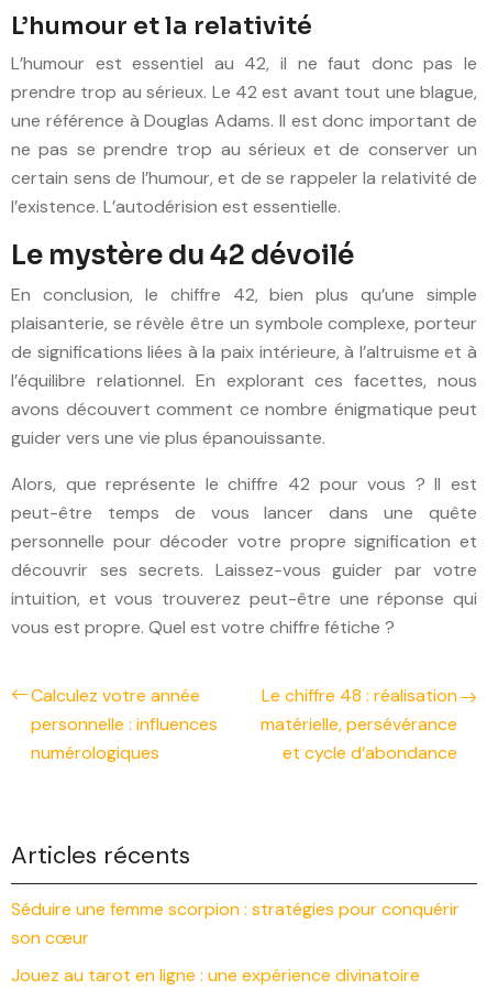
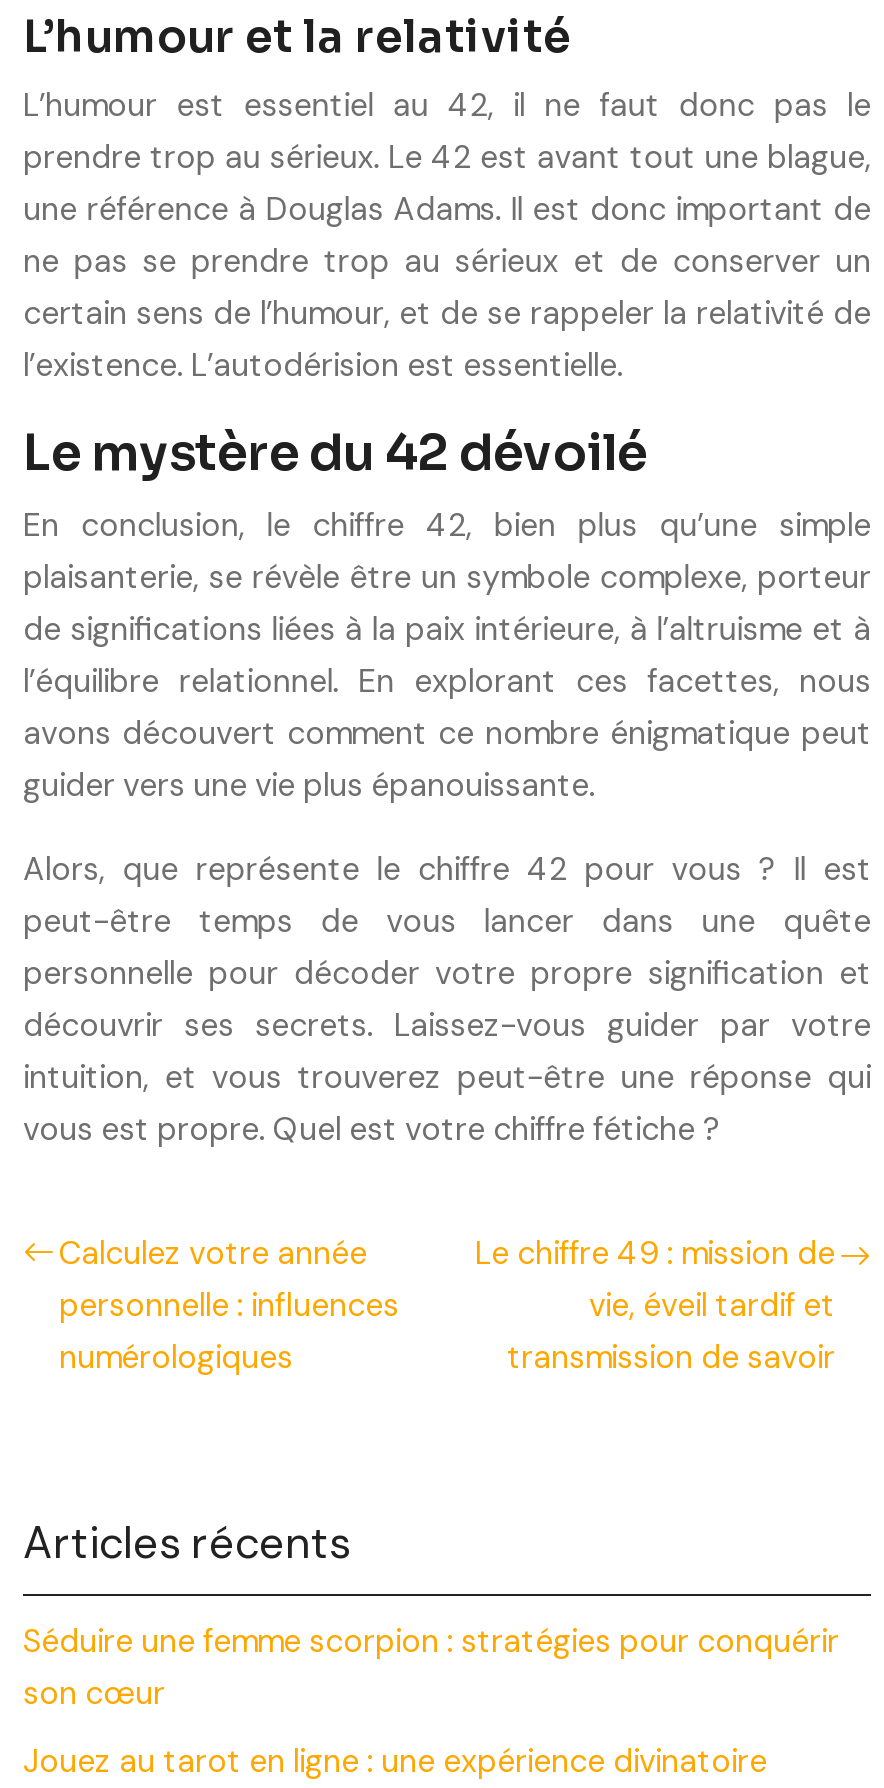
- Le chiffre 48 : réalisation
- matérielle, persévérance
- et cycle d’abondance
+ Le chiffre 49 : mission de
+ vie, éveil tardif et
+ transmission de savoir
